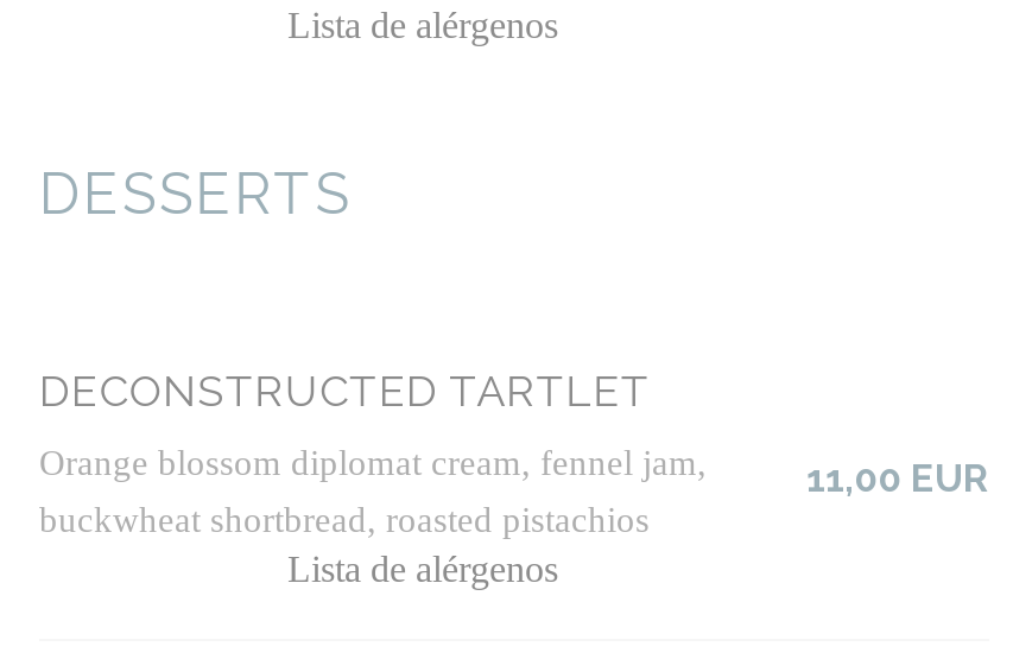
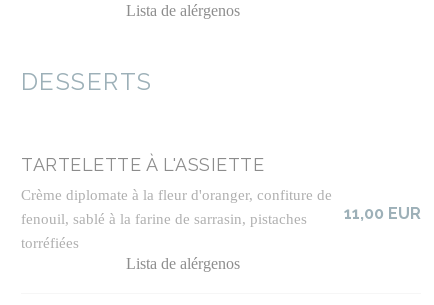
- DECONSTRUCTED TARTLET
+ TARTELETTE À L'ASSIETTE

- Orange blossom diplomat cream, fennel jam,
- buckwheat shortbread, roasted pistachios
+ Crème diplomate à la fleur d'oranger, confiture de
+ fenouil, sablé à la farine de sarrasin, pistaches
+ torréfiées
